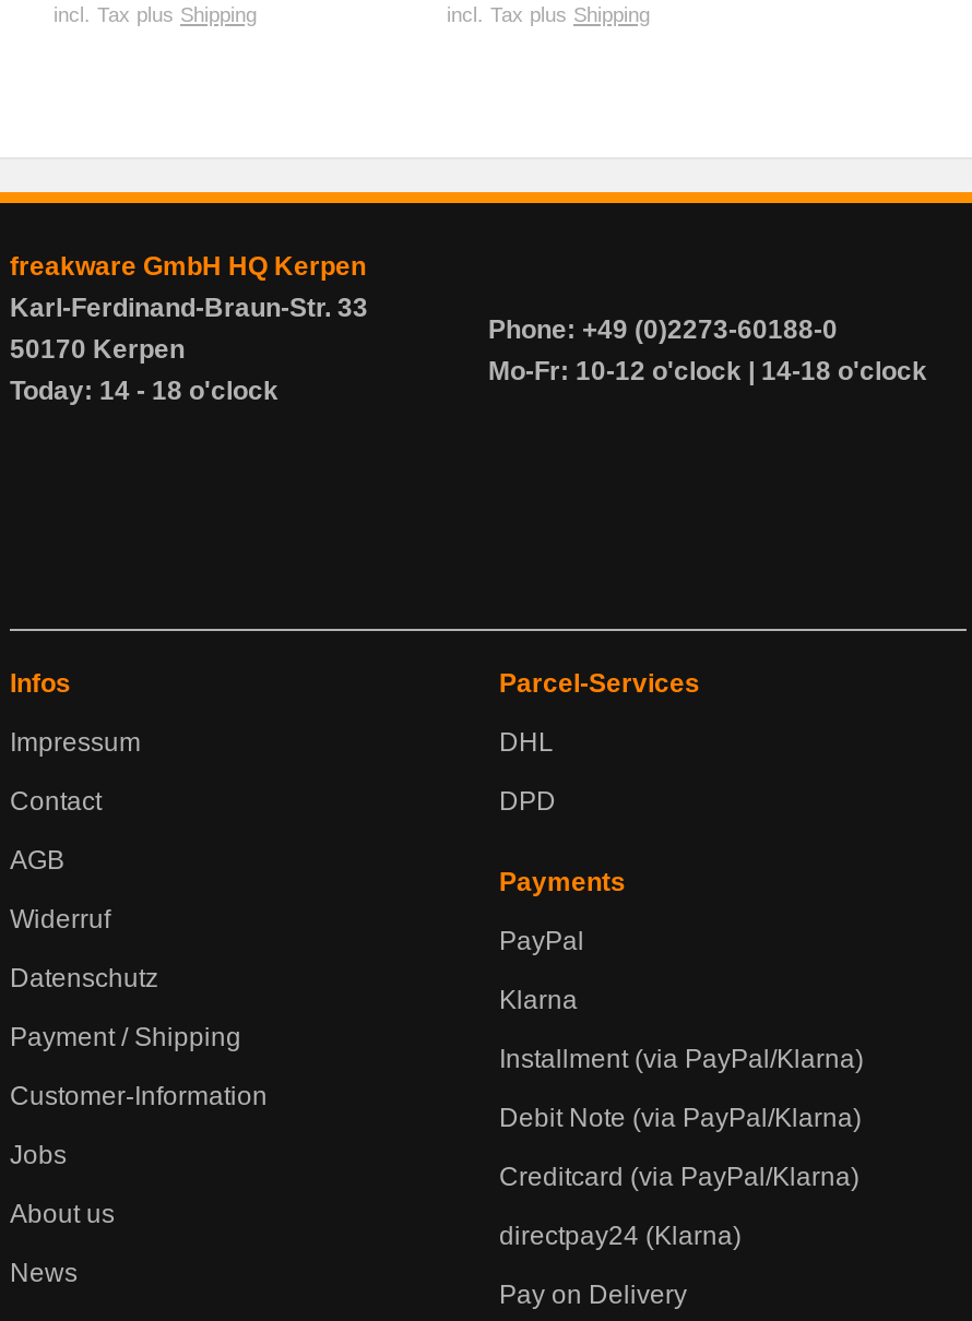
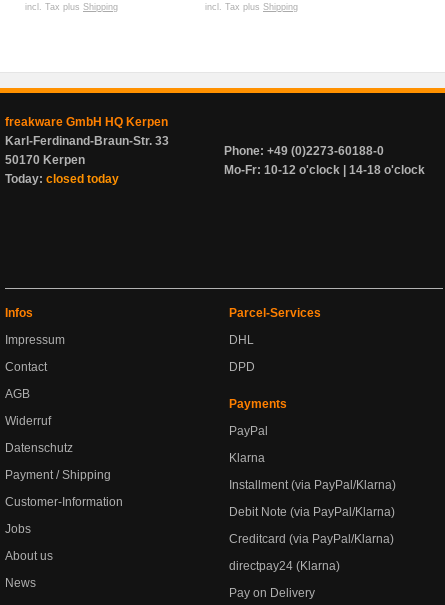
- Today: 14 - 18 o'clock
+ Today: closed today
